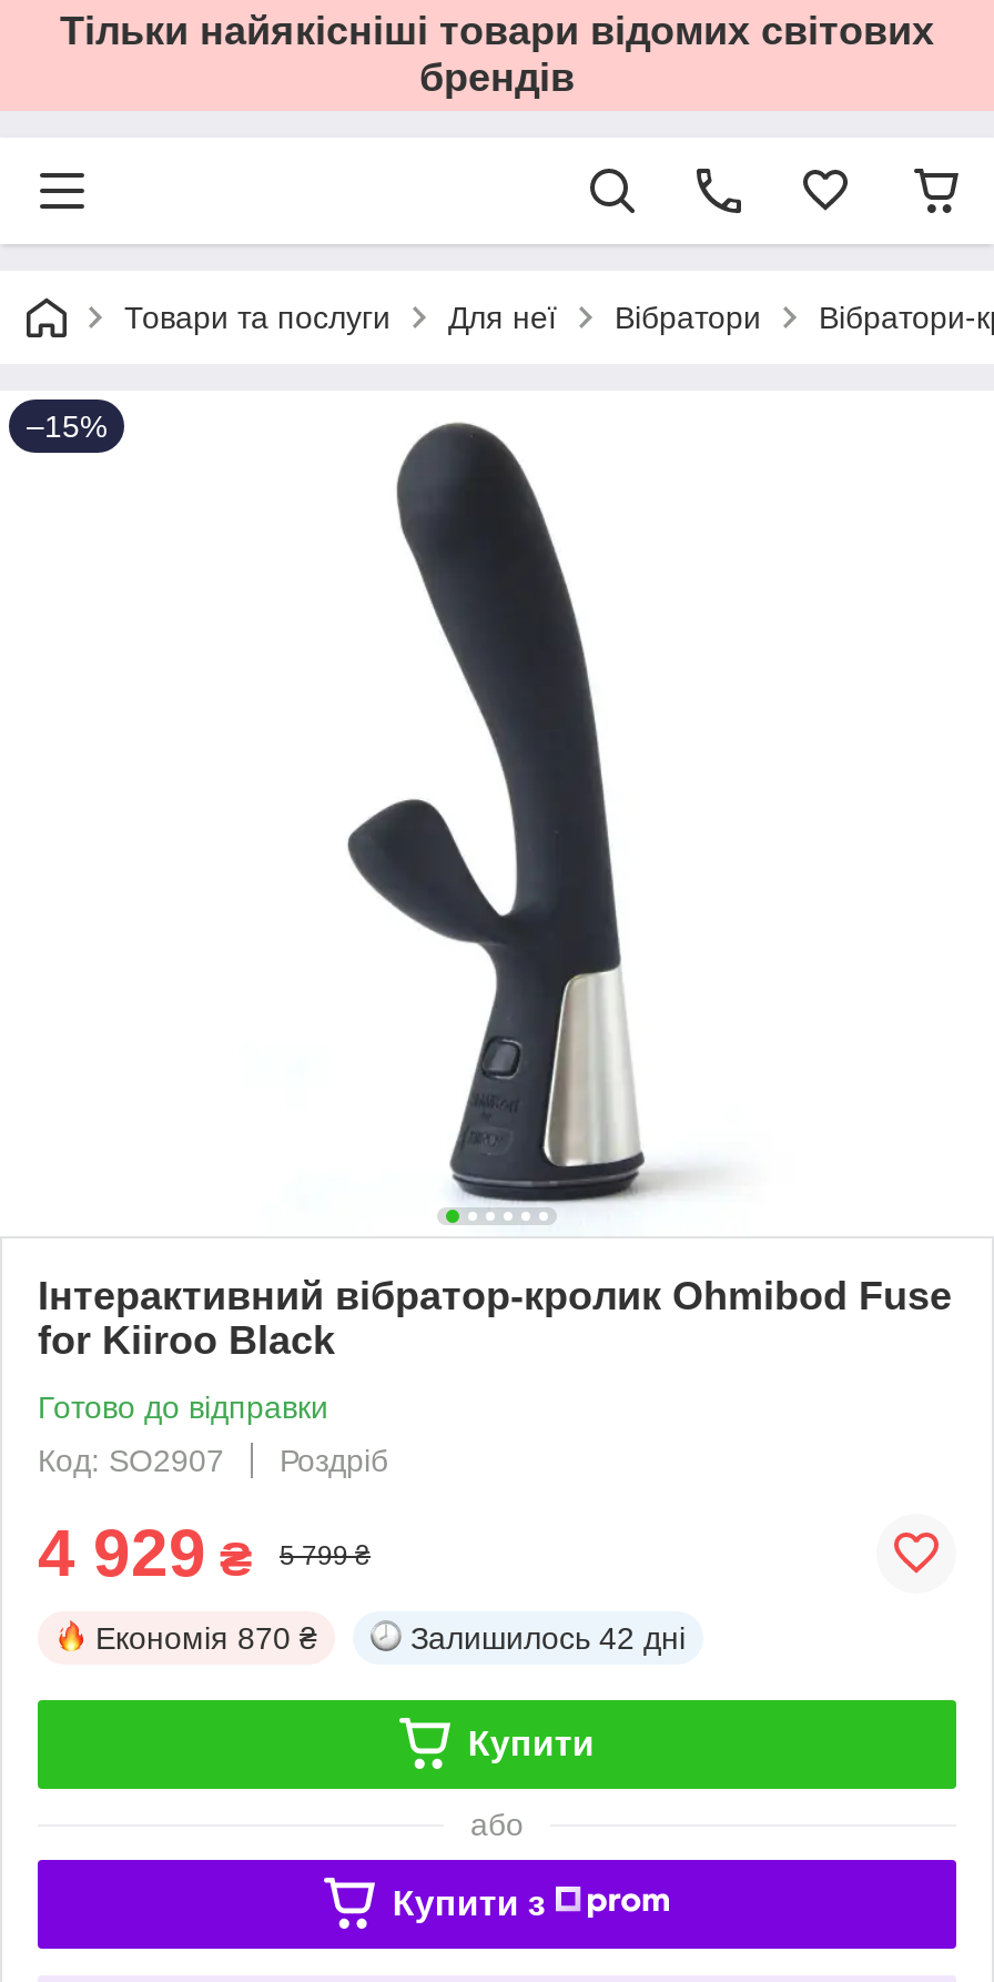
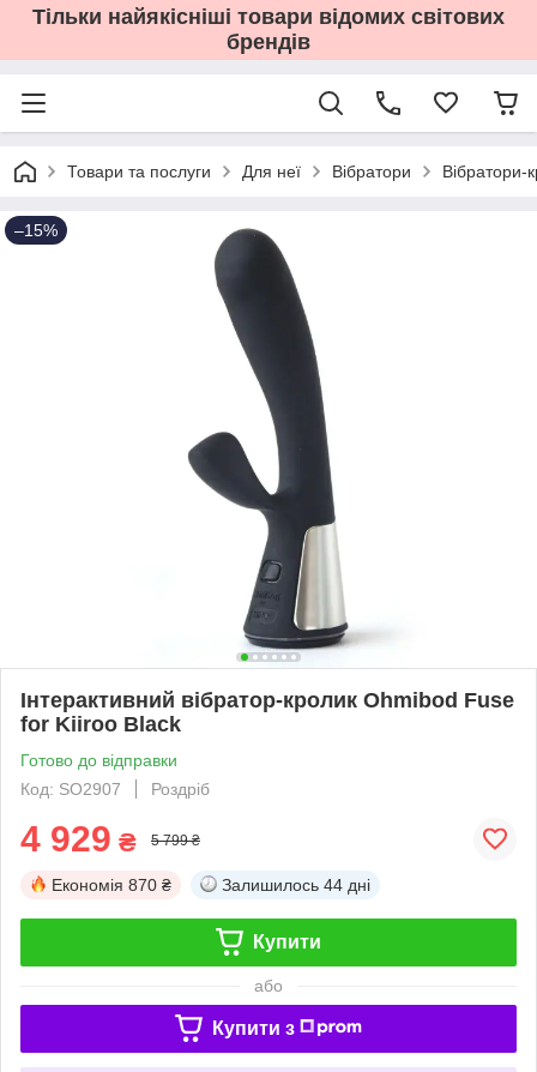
- Залишилось 42 дні
+ Залишилось 44 дні
